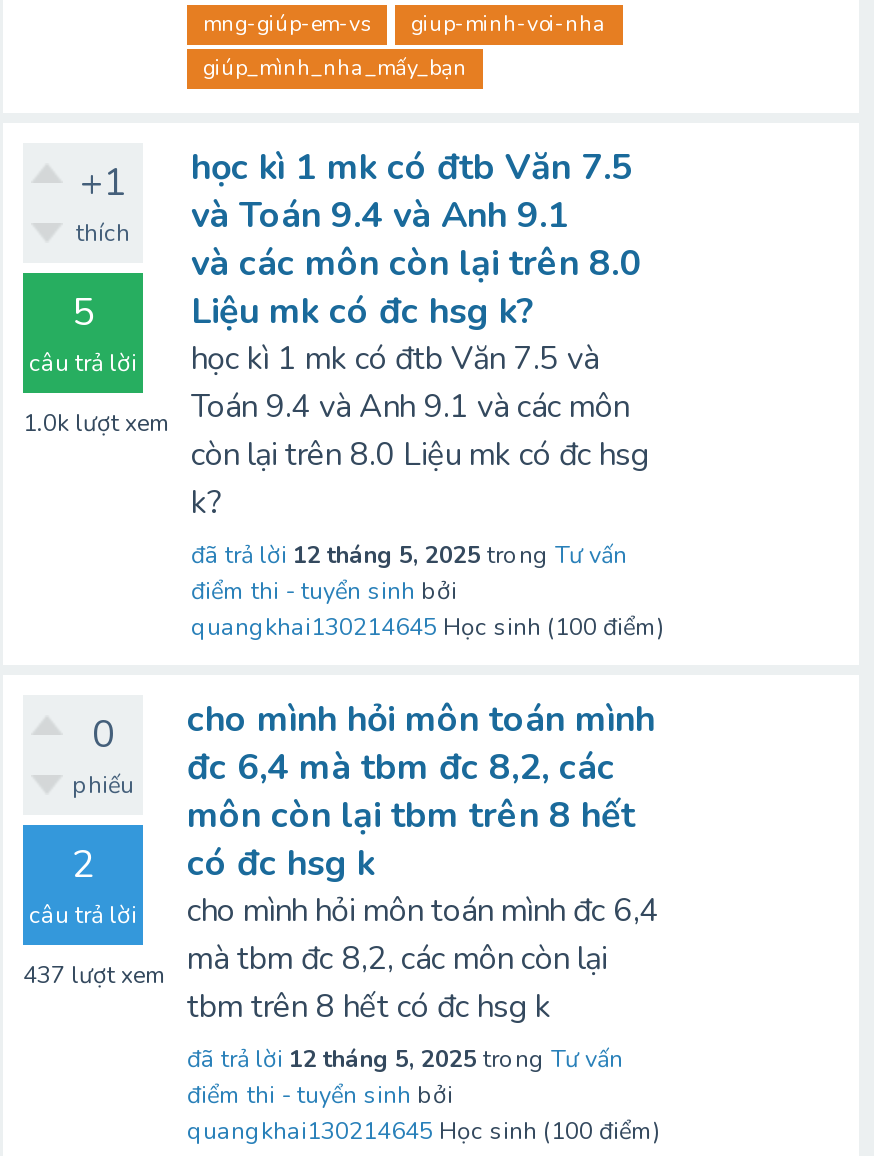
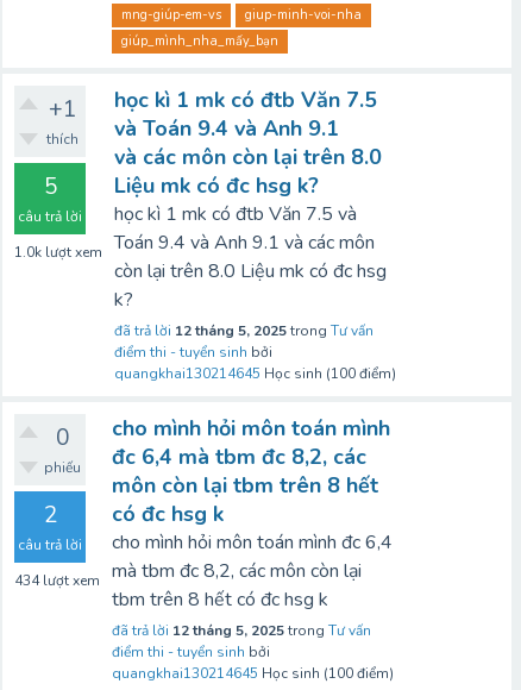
- 437 lượt xem mà tbm đc 8,2, các môn còn lại
+ 434 lượt xem mà tbm đc 8,2, các môn còn lại
